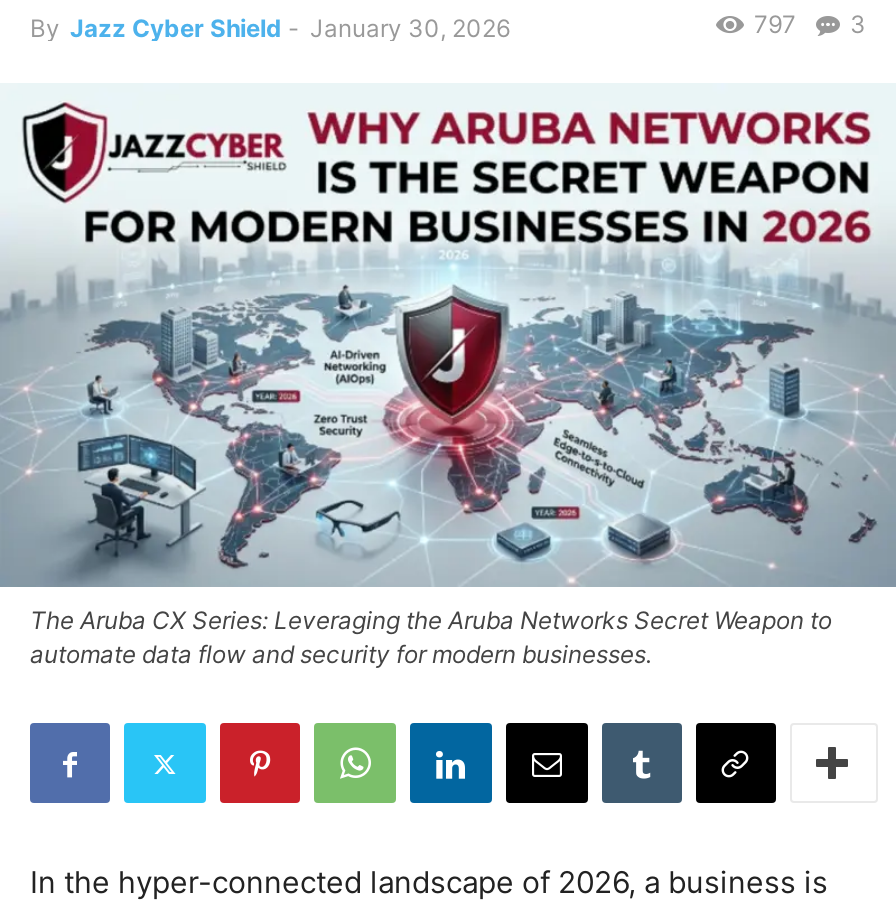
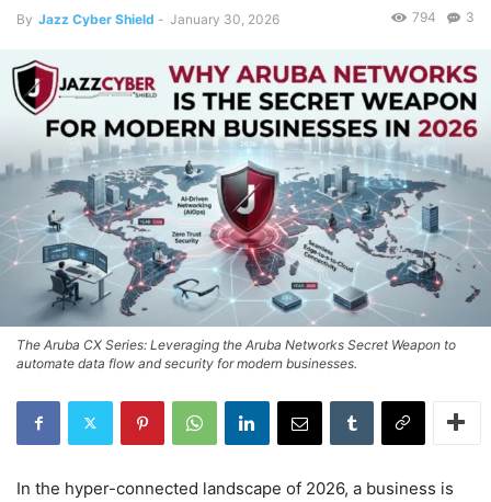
- 797 3
+ 794 3
